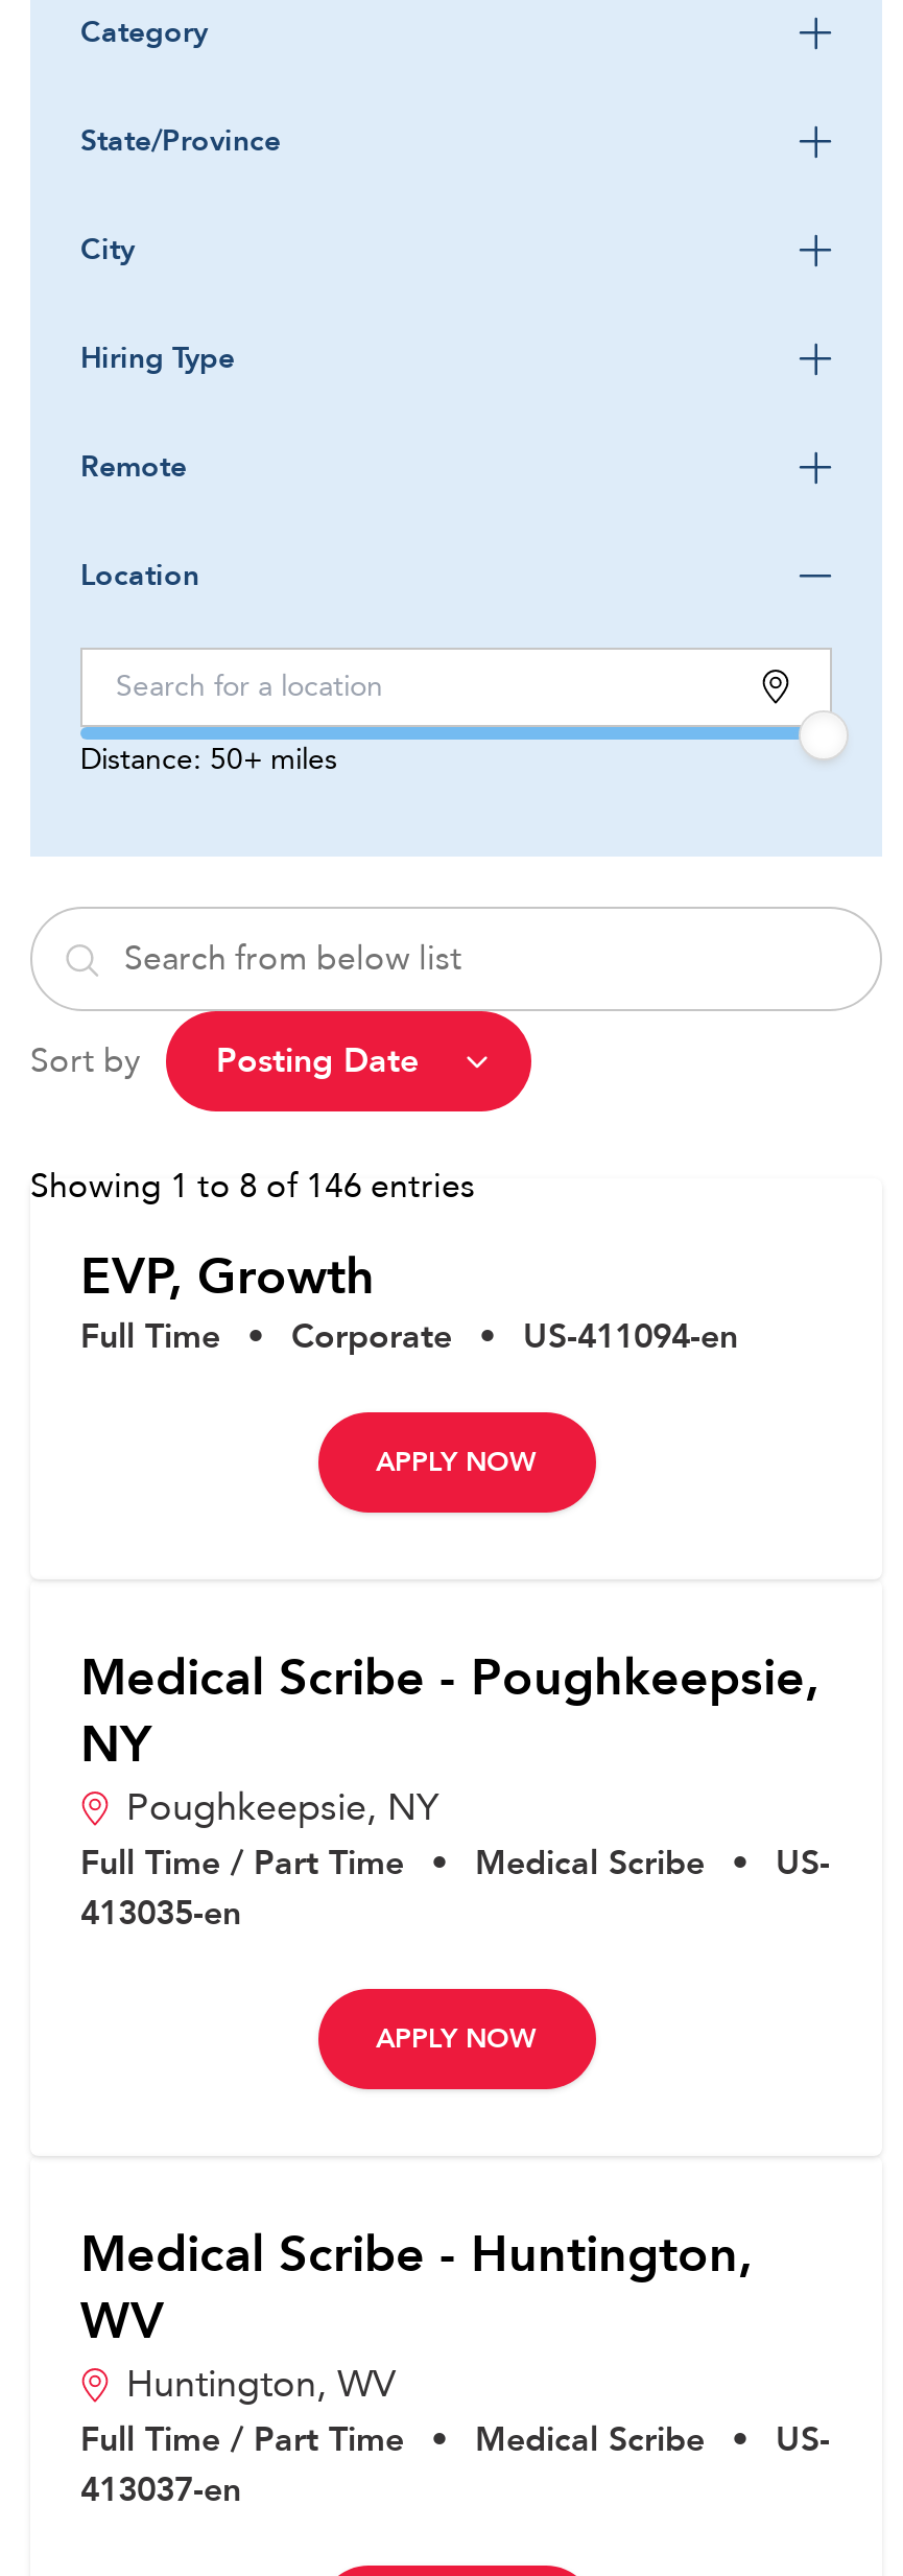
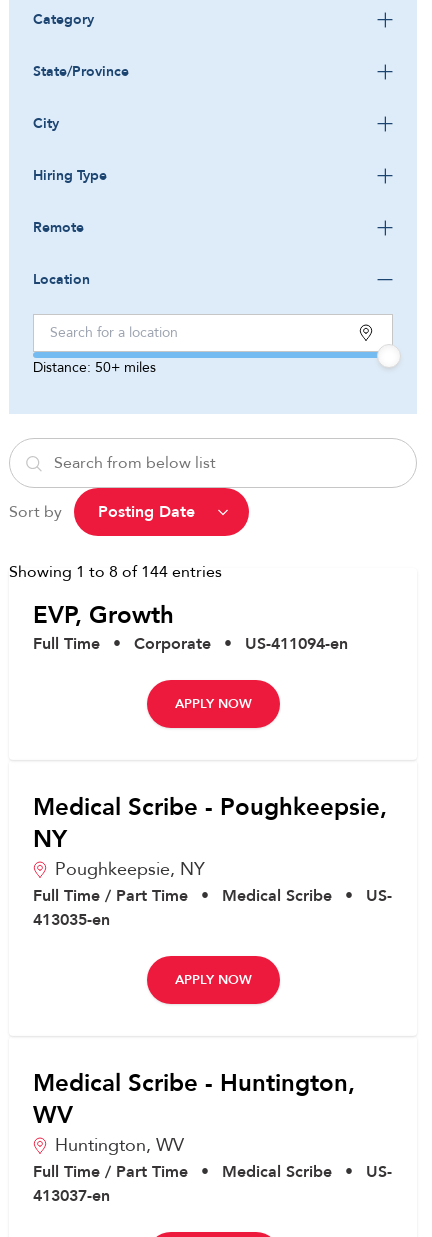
- Showing 1 to 8 of 146 entries
+ Showing 1 to 8 of 144 entries
